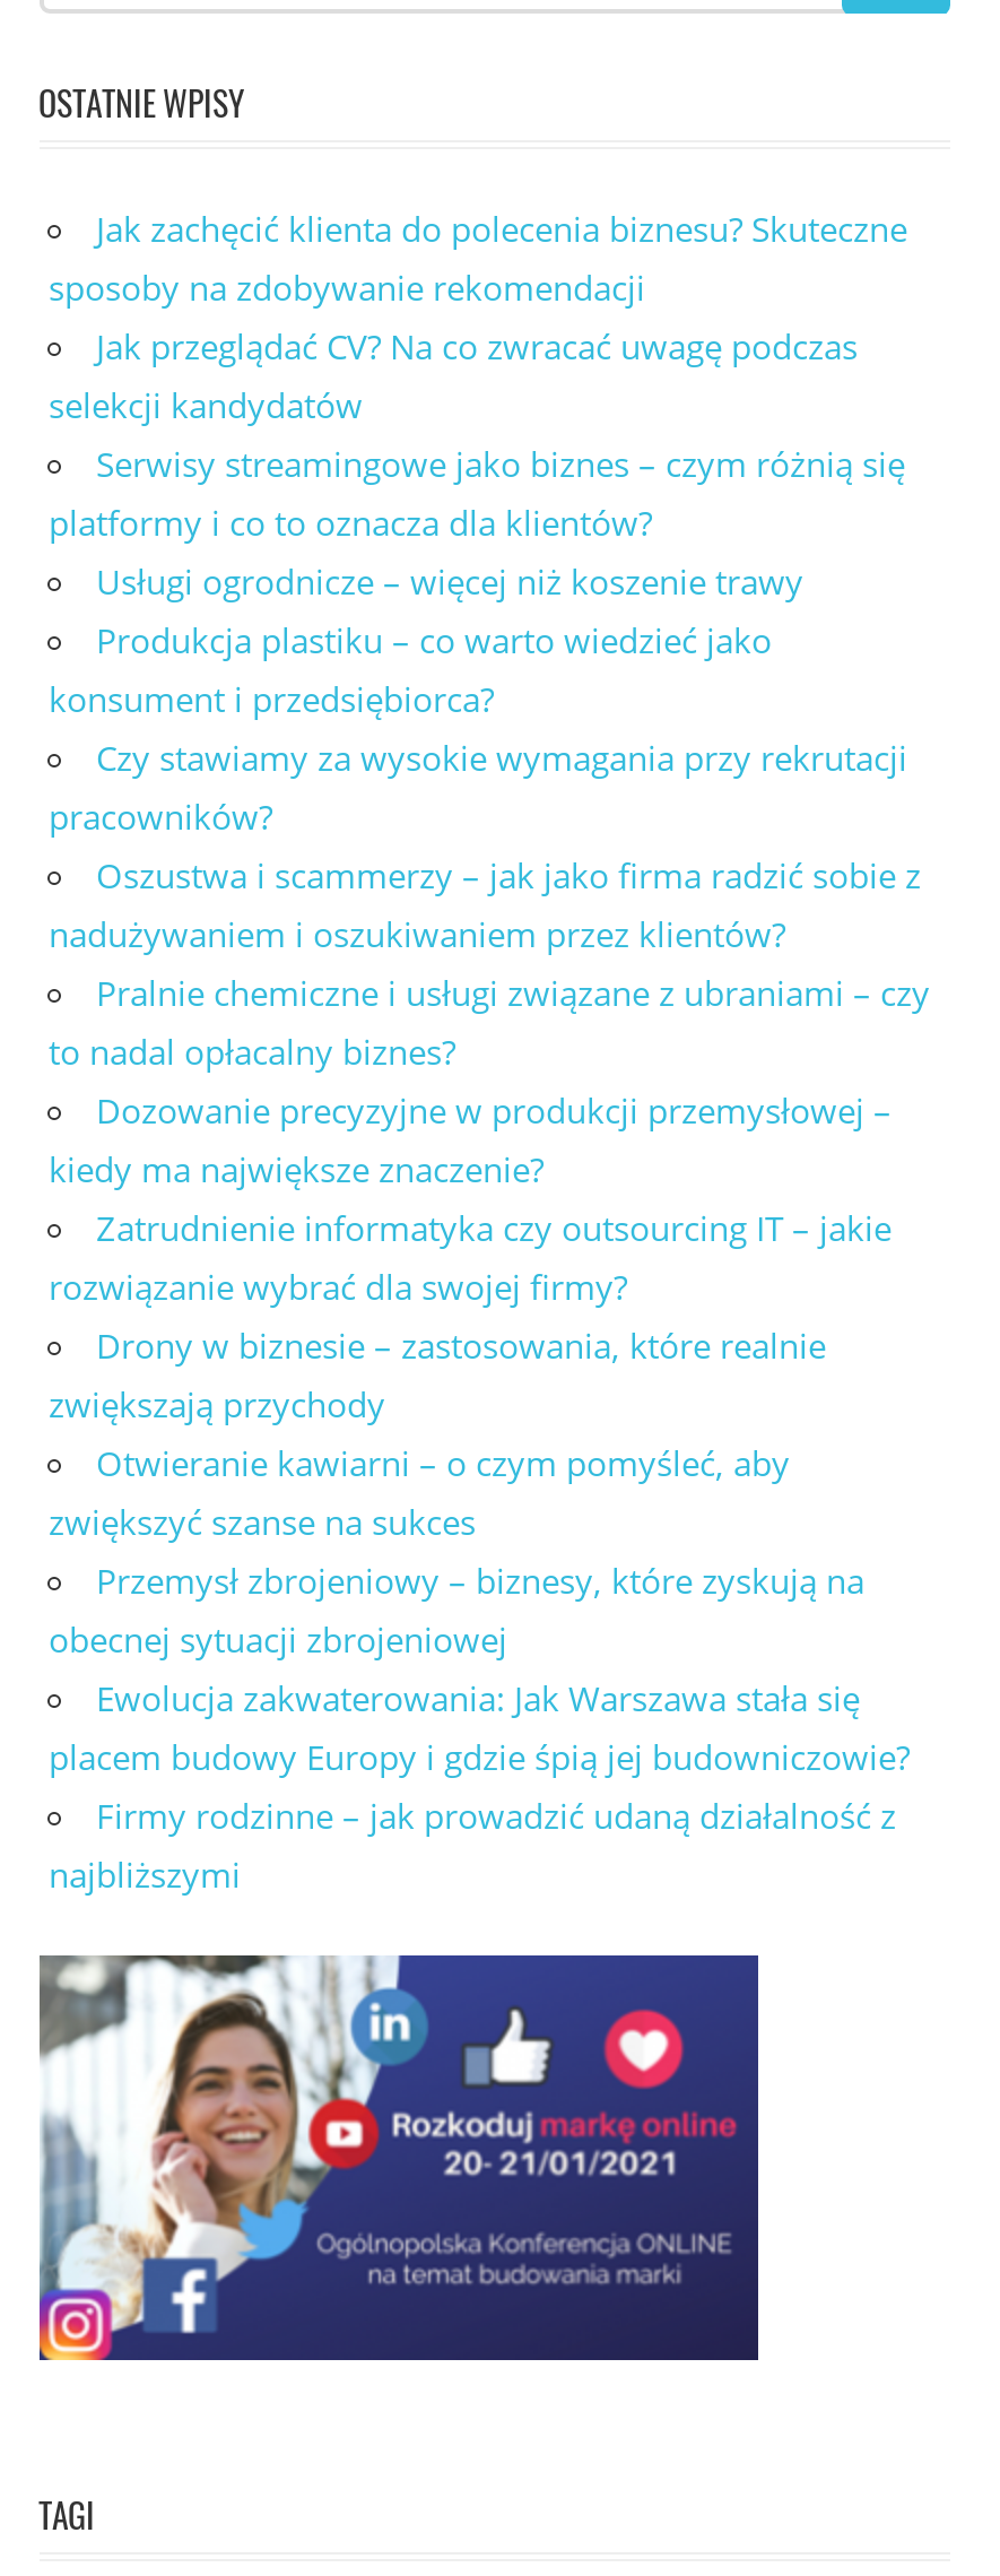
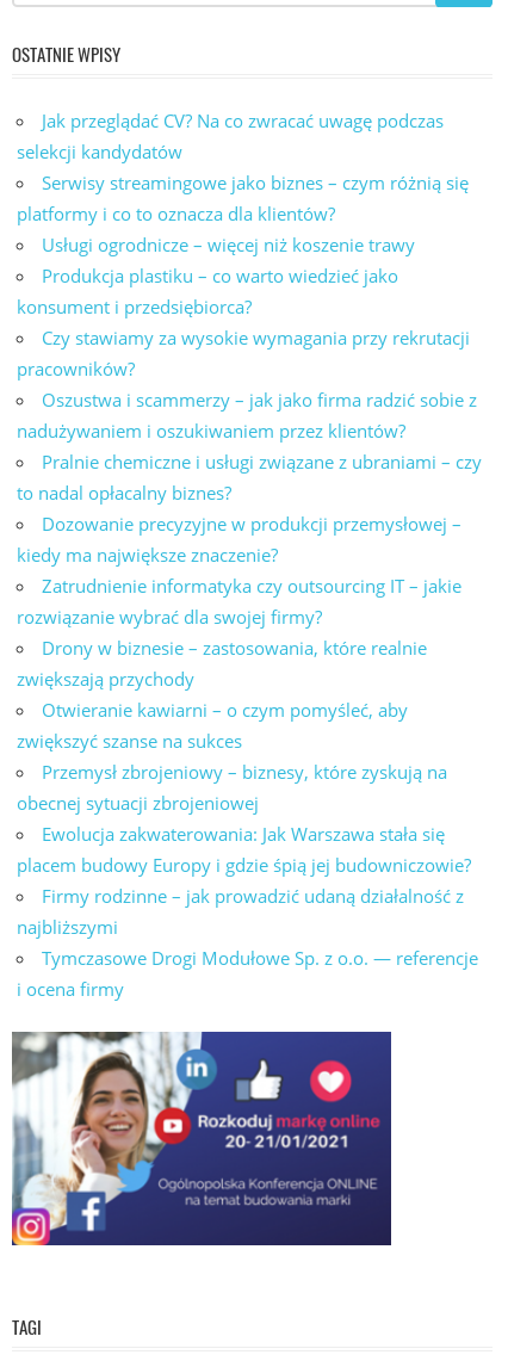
- Jak zachęcić klienta do polecenia biznesu? Skuteczne
- sposoby na zdobywanie rekomendacji

moved up: Jak przeglądać CV? Na co zwracać uwagę podczas | selekcji kandydatów | Serwisy streamingowe jako biznes – czym różnią się | ... | Firmy rodzinne – jak prowadzić udaną działalność z | najbliższymi

+ Tymczasowe Drogi Modułowe Sp. z o.o. — referencje
+ i ocena firmy
